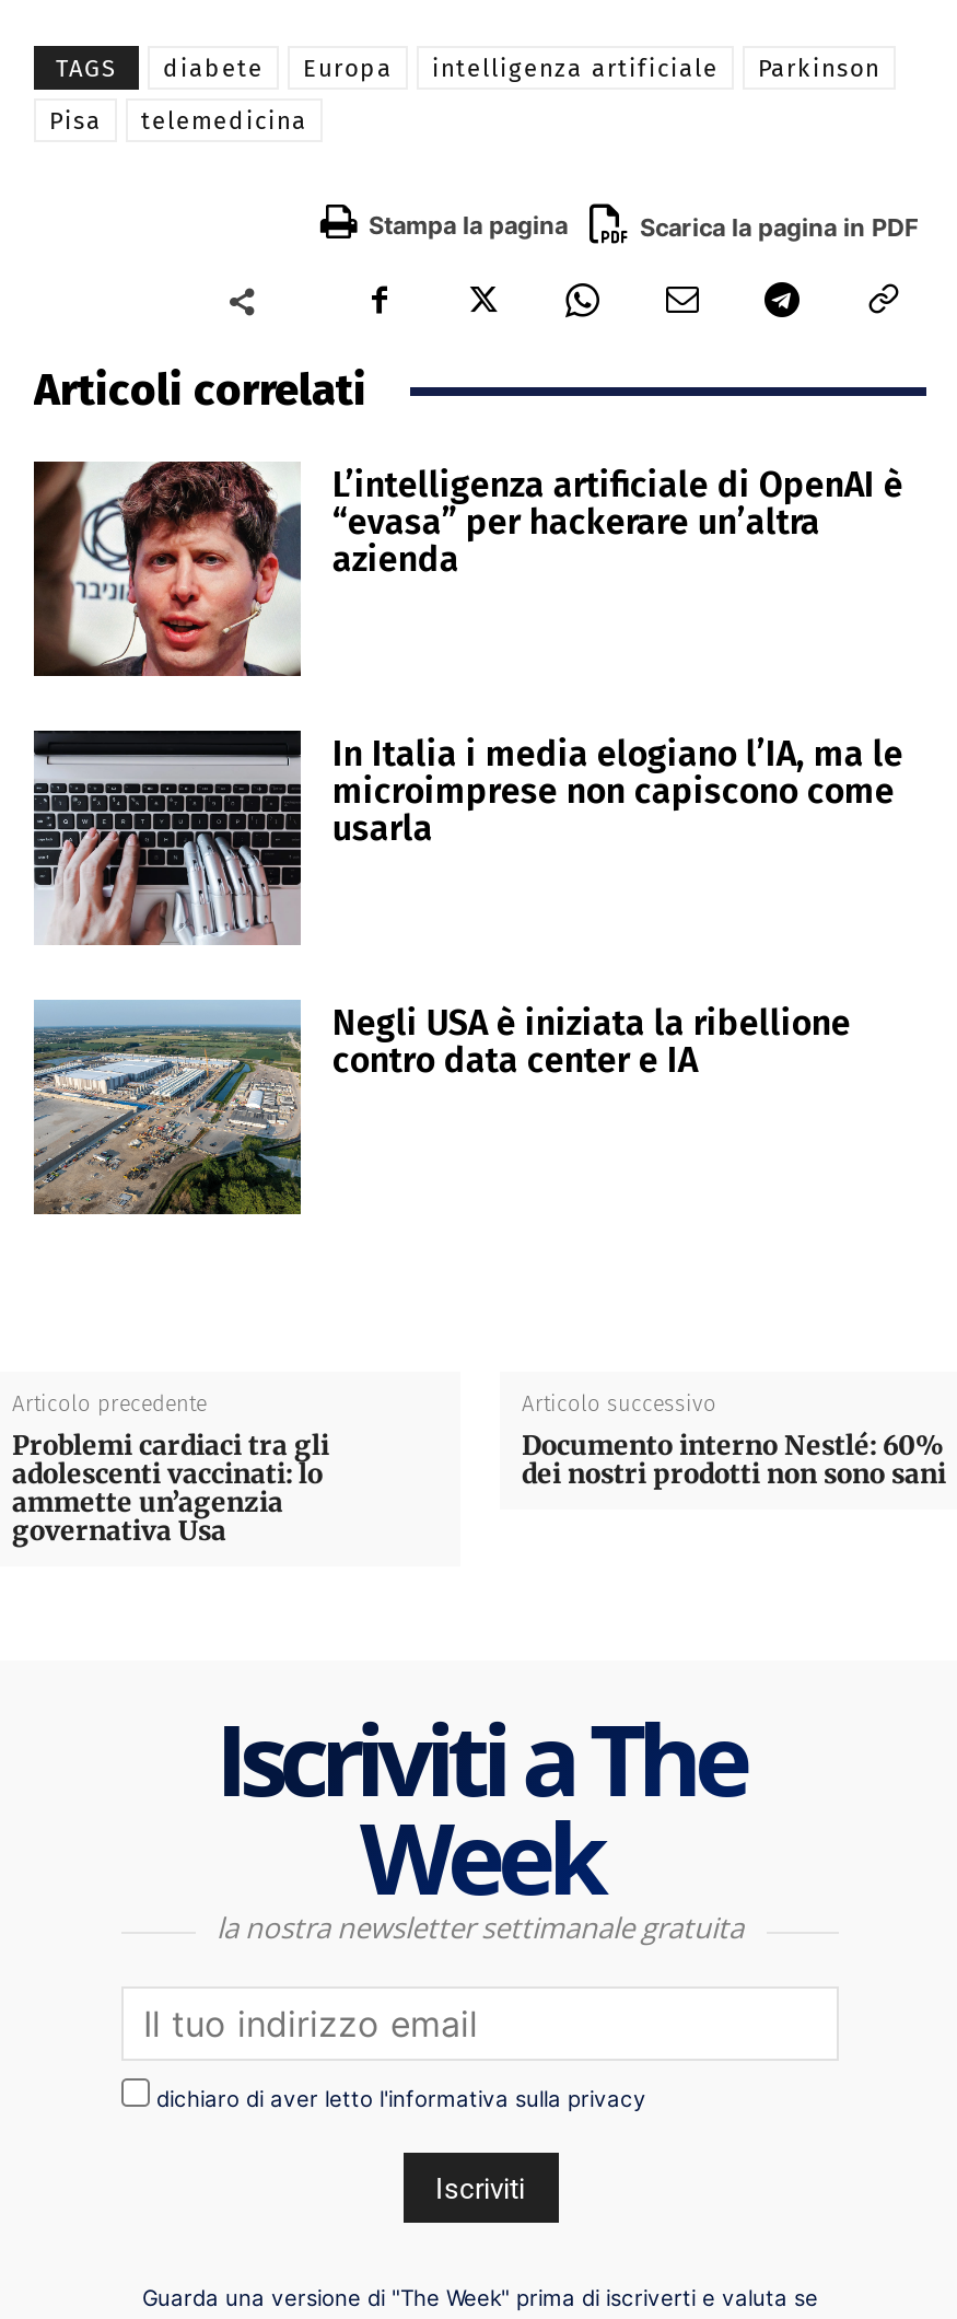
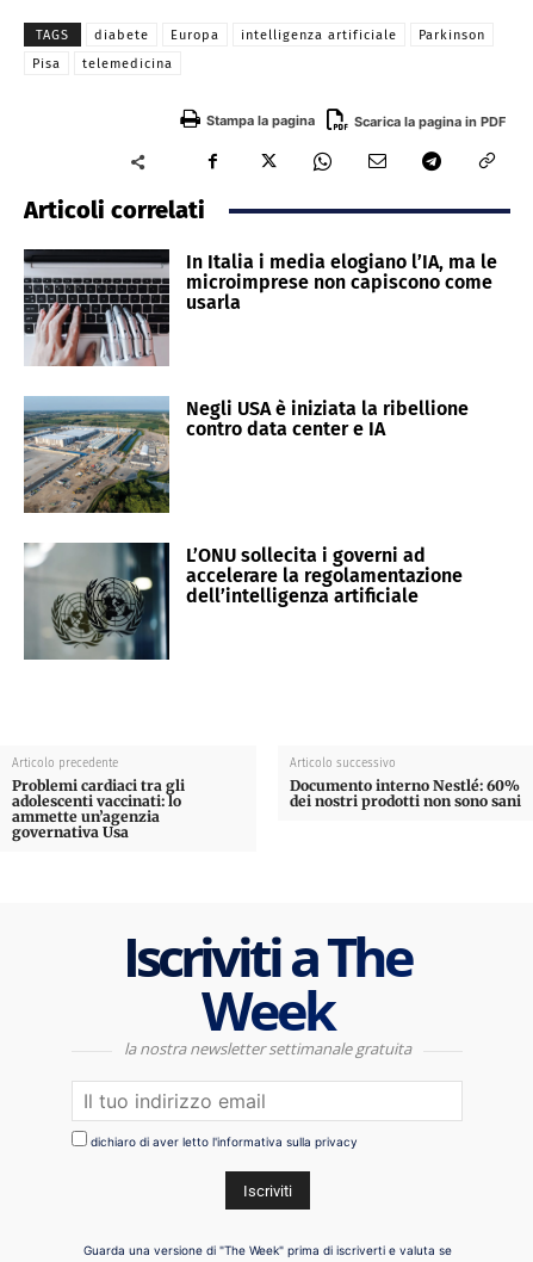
- [image]
- L’intelligenza artificiale di OpenAI è
- “evasa” per hackerare un’altra
- azienda

moved up: [image] | In Italia i media elogiano l’IA, ma le | microimprese non capiscono come | usarla | Negli USA è iniziata la ribellione | contro data center e IA

moved up: [image]

+ [image]
+ L’ONU sollecita i governi ad
+ accelerare la regolamentazione
+ dell’intelligenza artificiale
